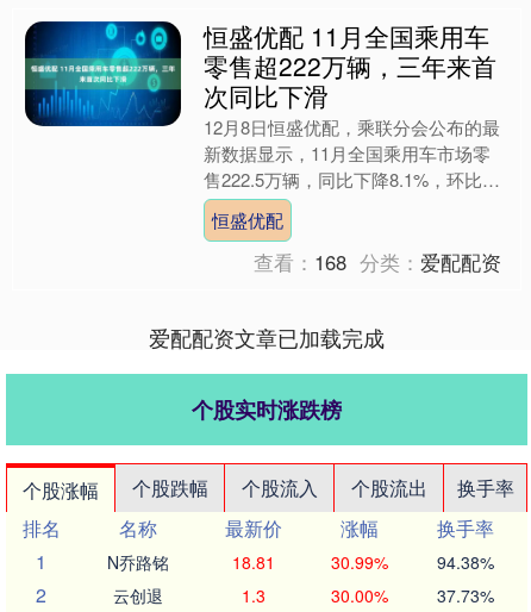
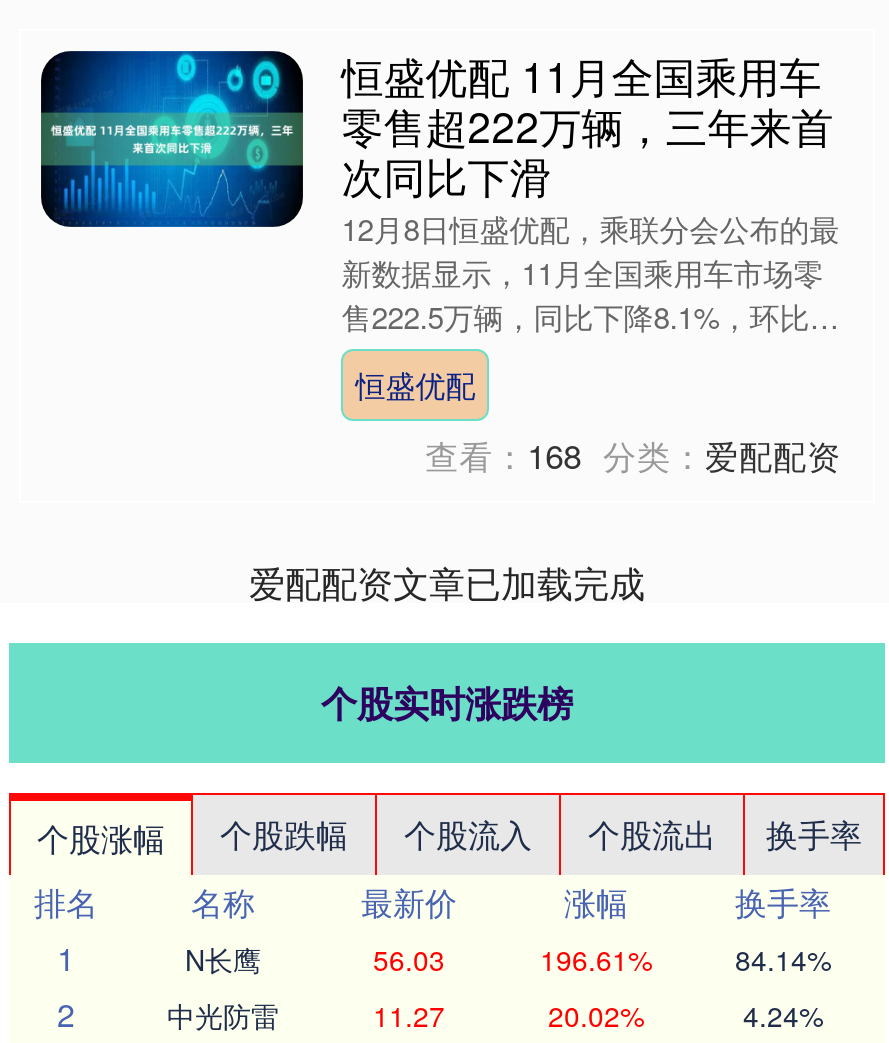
- N乔路铭
- 18.81
- 30.99%
- 94.38%
+ N长鹰
+ 56.03
+ 196.61%
+ 84.14%

- 云创退
- 1.3
- 30.00%
- 37.73%
+ 中光防雷
+ 11.27
+ 20.02%
+ 4.24%
